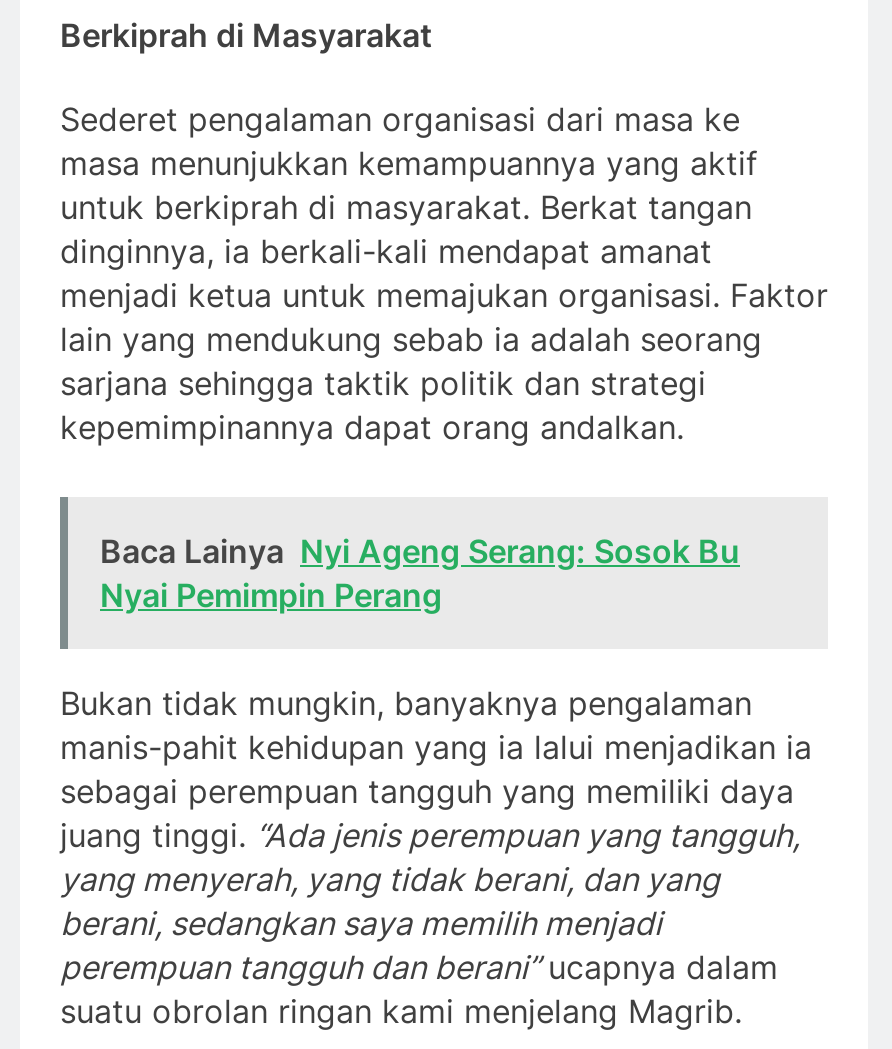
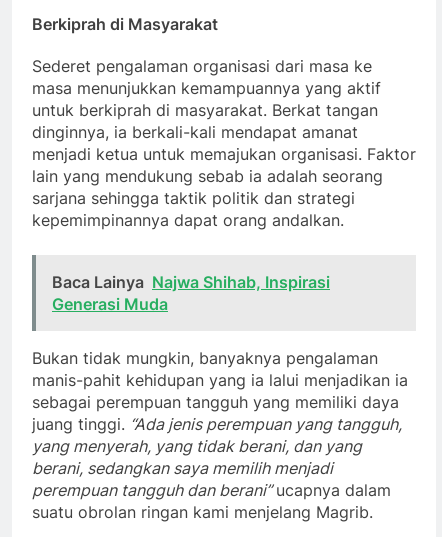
- Baca Lainya Nyi Ageng Serang: Sosok Bu
- Nyai Pemimpin Perang
+ Baca Lainya Najwa Shihab, Inspirasi
+ Generasi Muda
